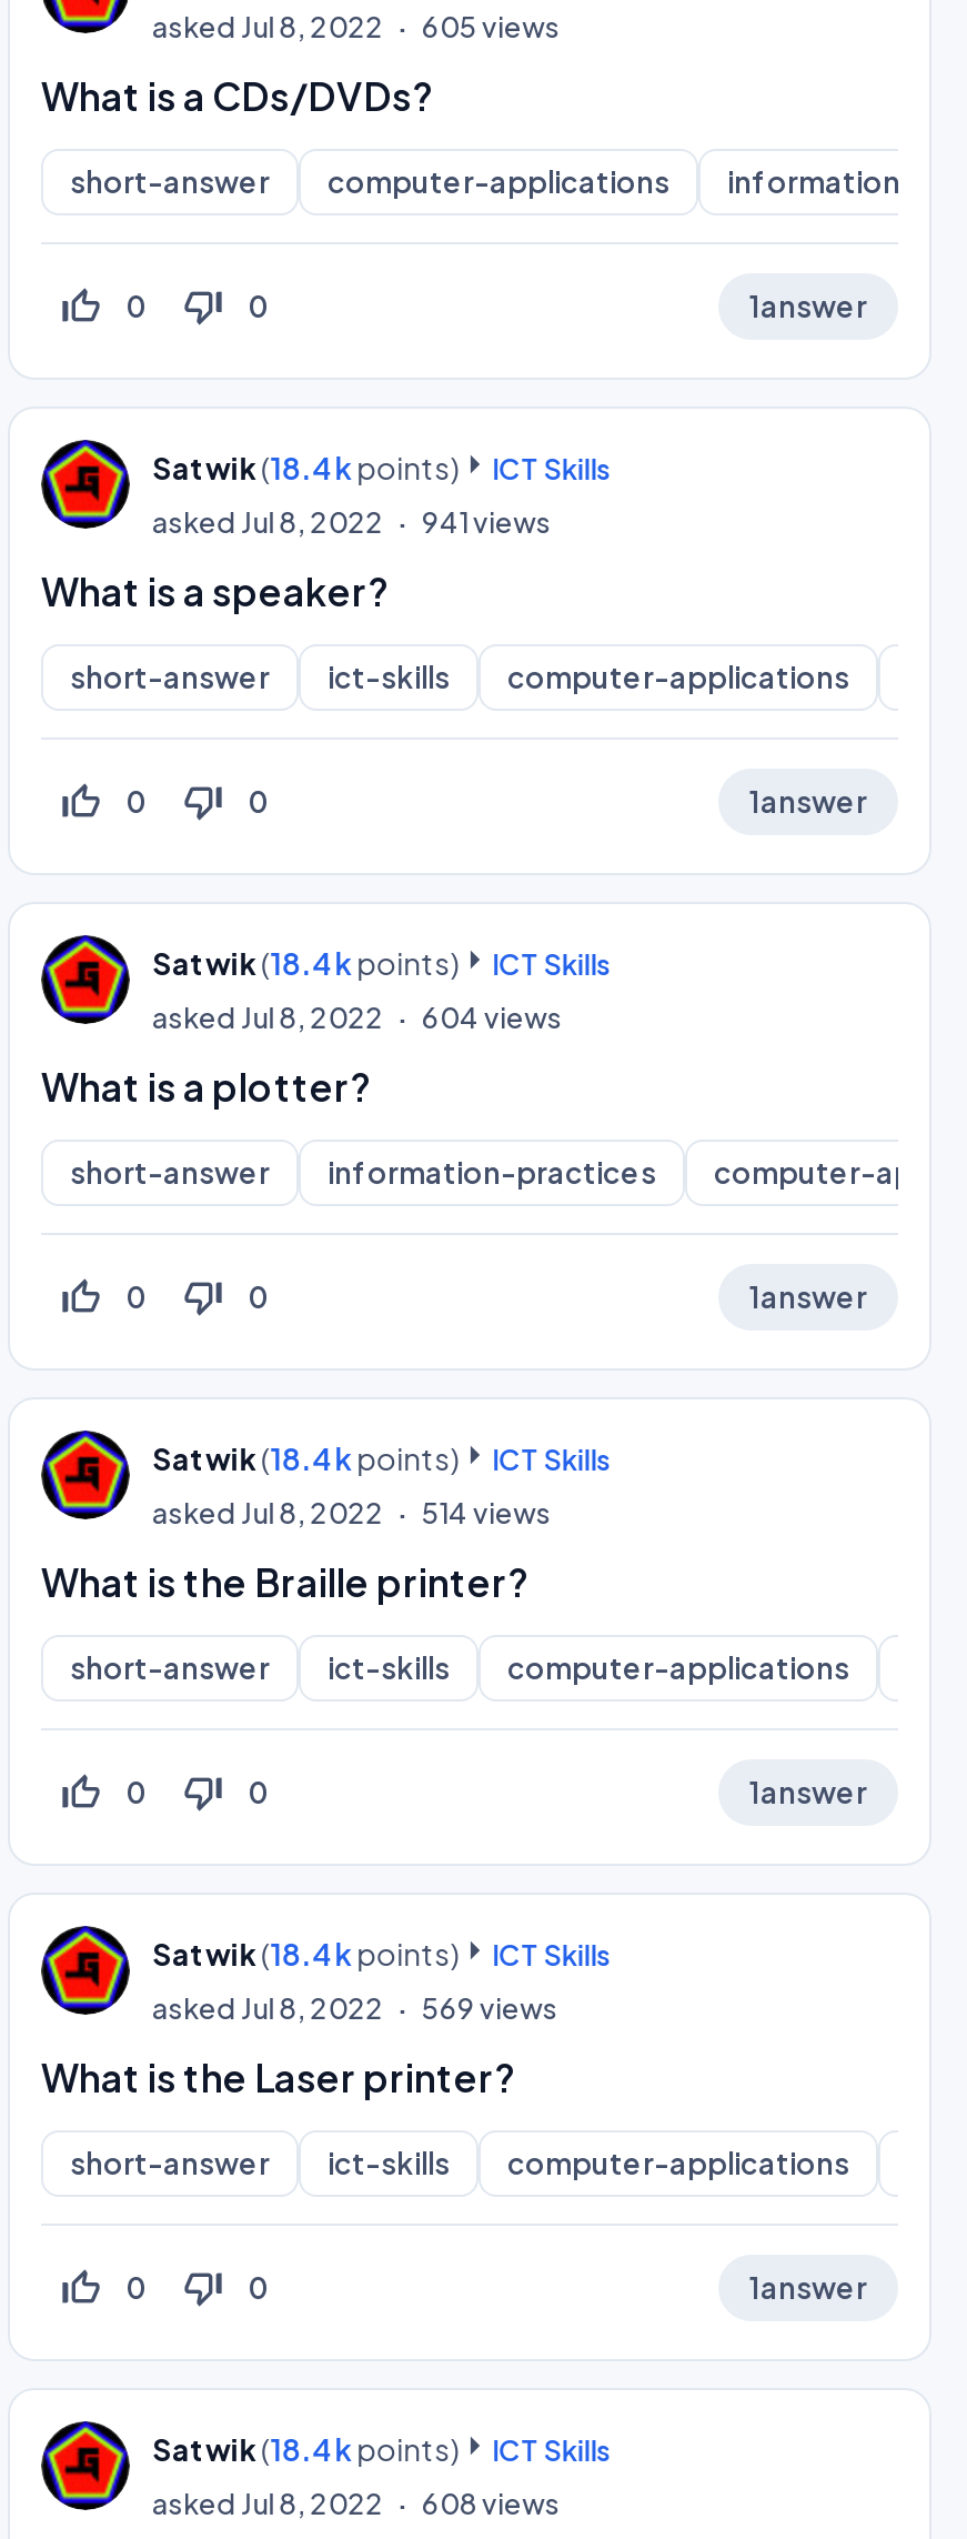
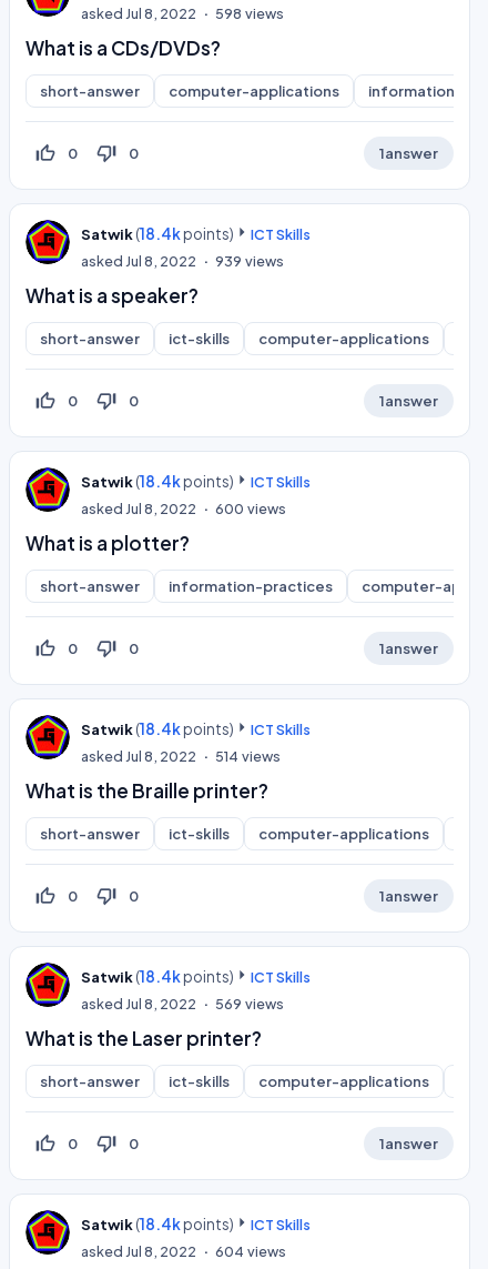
- asked Jul 8, 2022 605 views
+ asked Jul 8, 2022 598 views

- asked Jul 8, 2022 941views
+ asked Jul 8, 2022 939views

- asked Jul 8, 2022 604 views
+ asked Jul 8, 2022 600 views

- asked Jul 8, 2022 608 views
+ asked Jul 8, 2022 604 views
